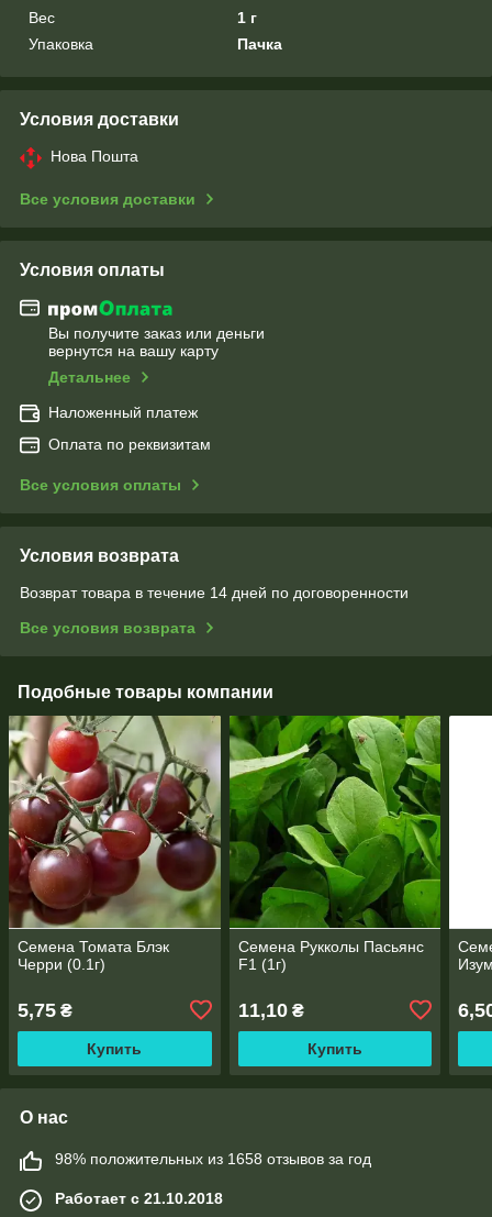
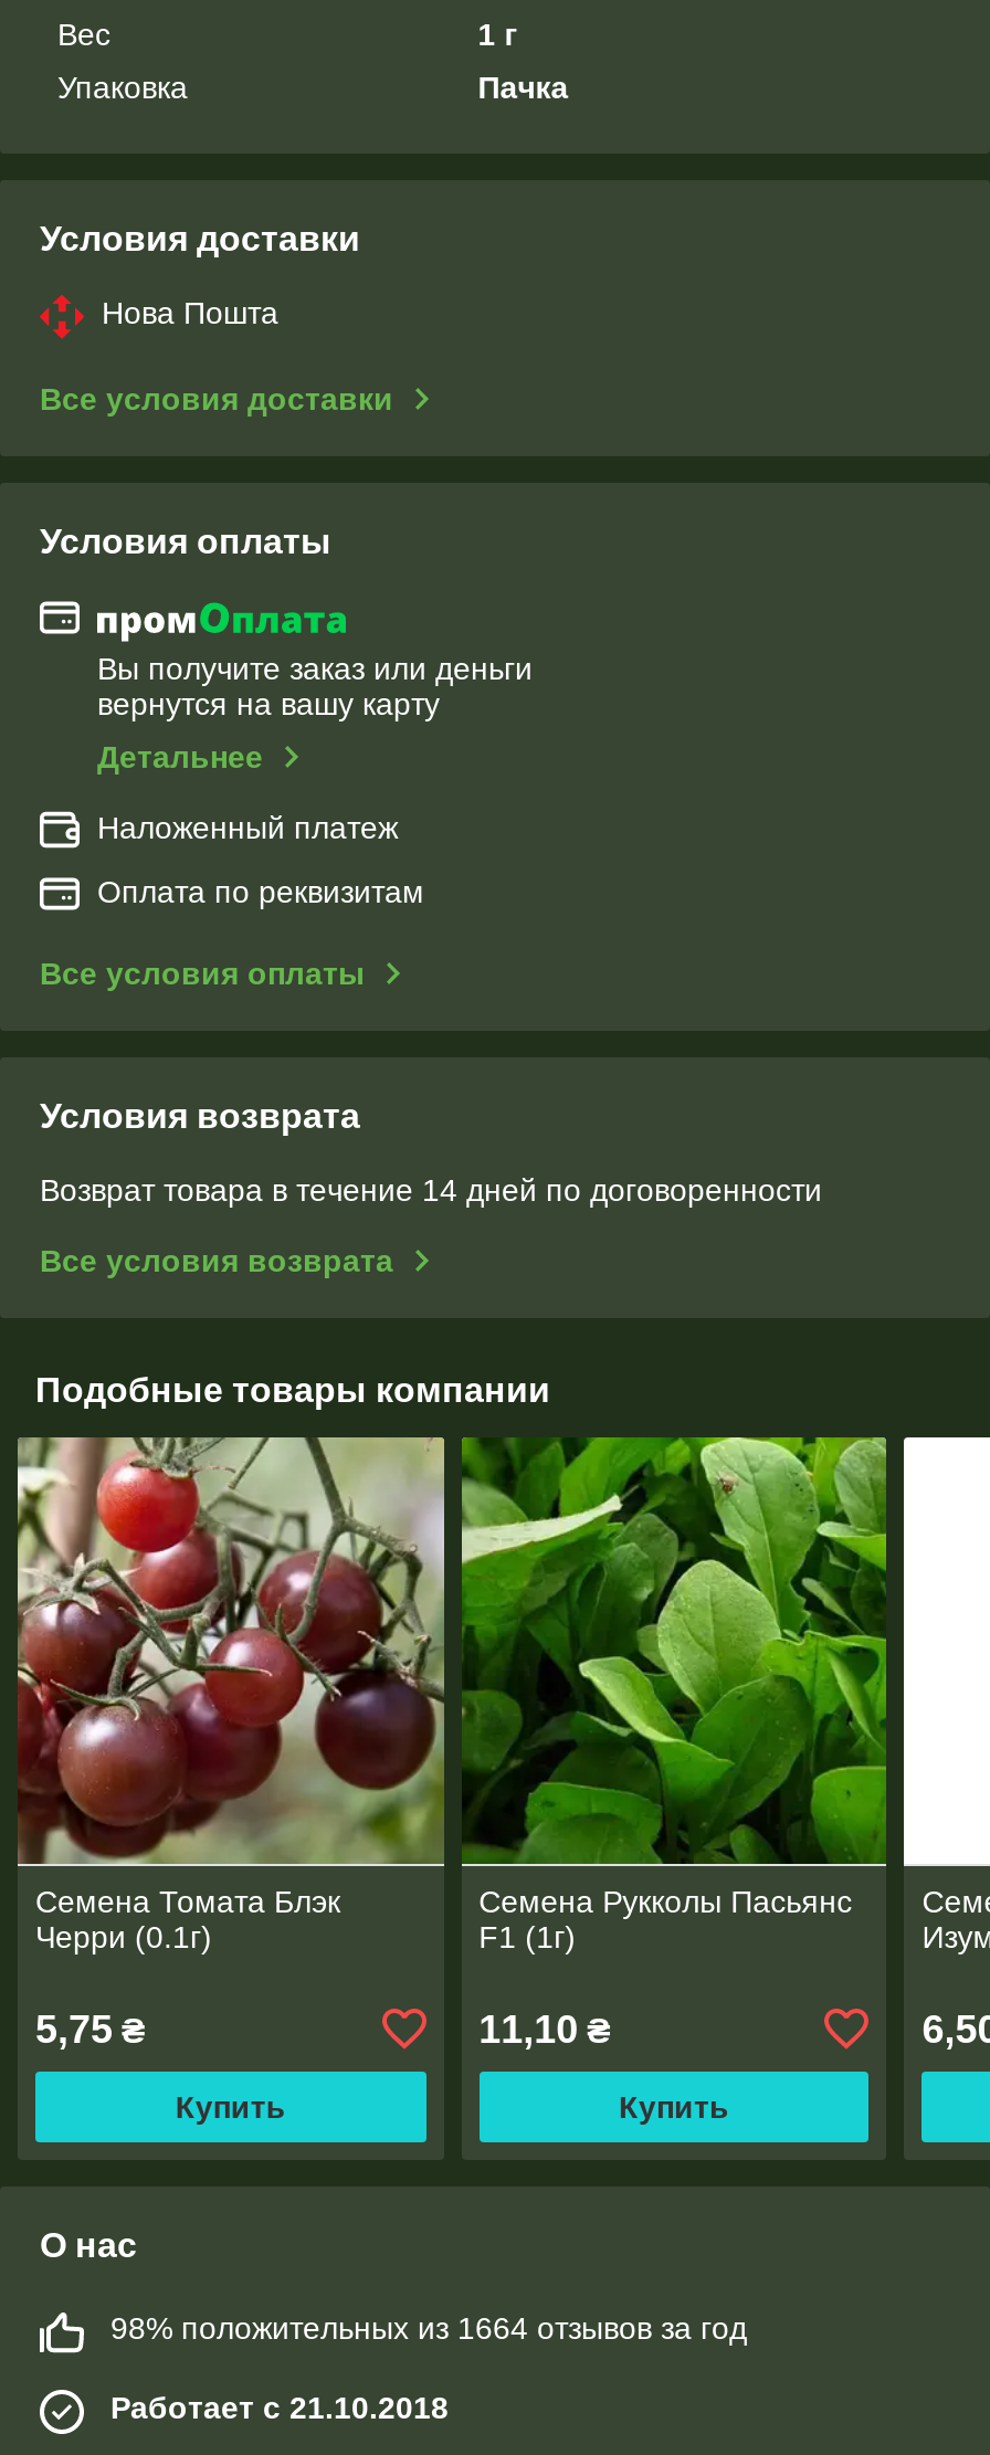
- 98% положительных из 1658 отзывов за год
+ 98% положительных из 1664 отзывов за год
